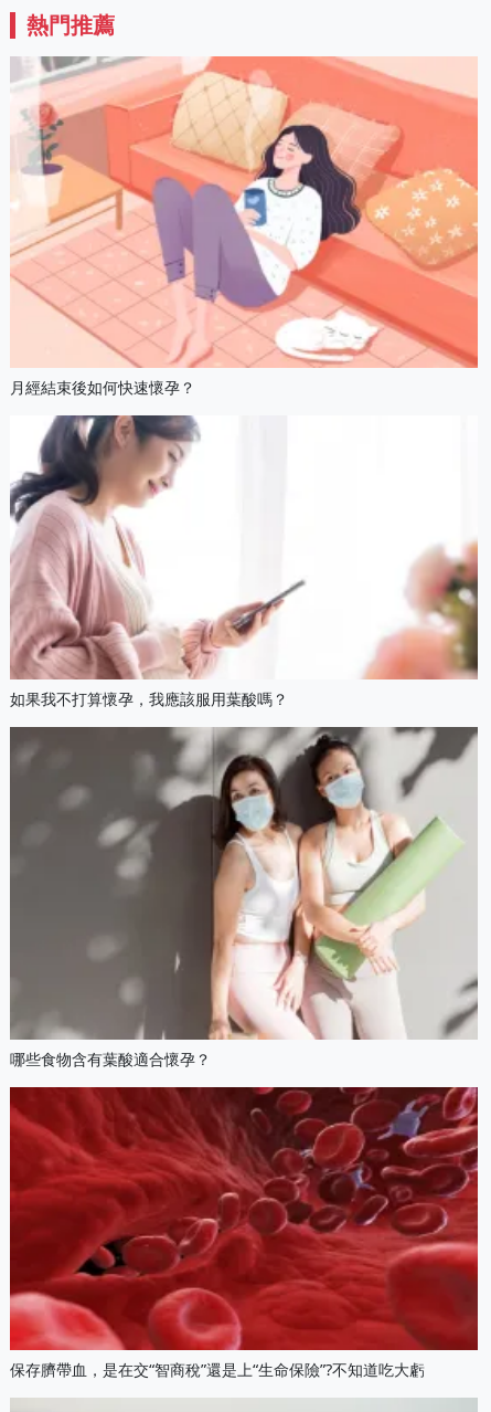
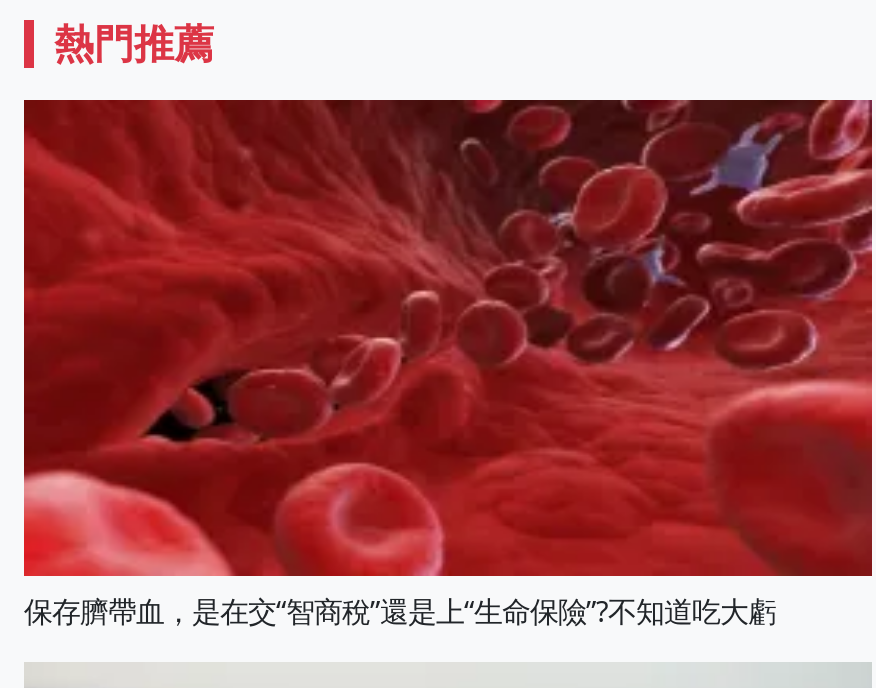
- [image]
- 月經結束後如何快速懷孕？

- [image]
- 如果我不打算懷孕，我應該服用葉酸嗎？

- [image]

- [image]
- 哪些食物含有葉酸適合懷孕？
